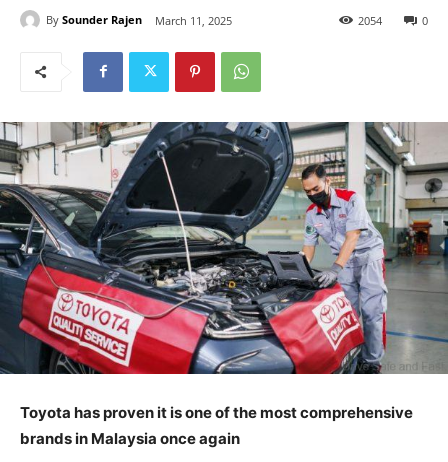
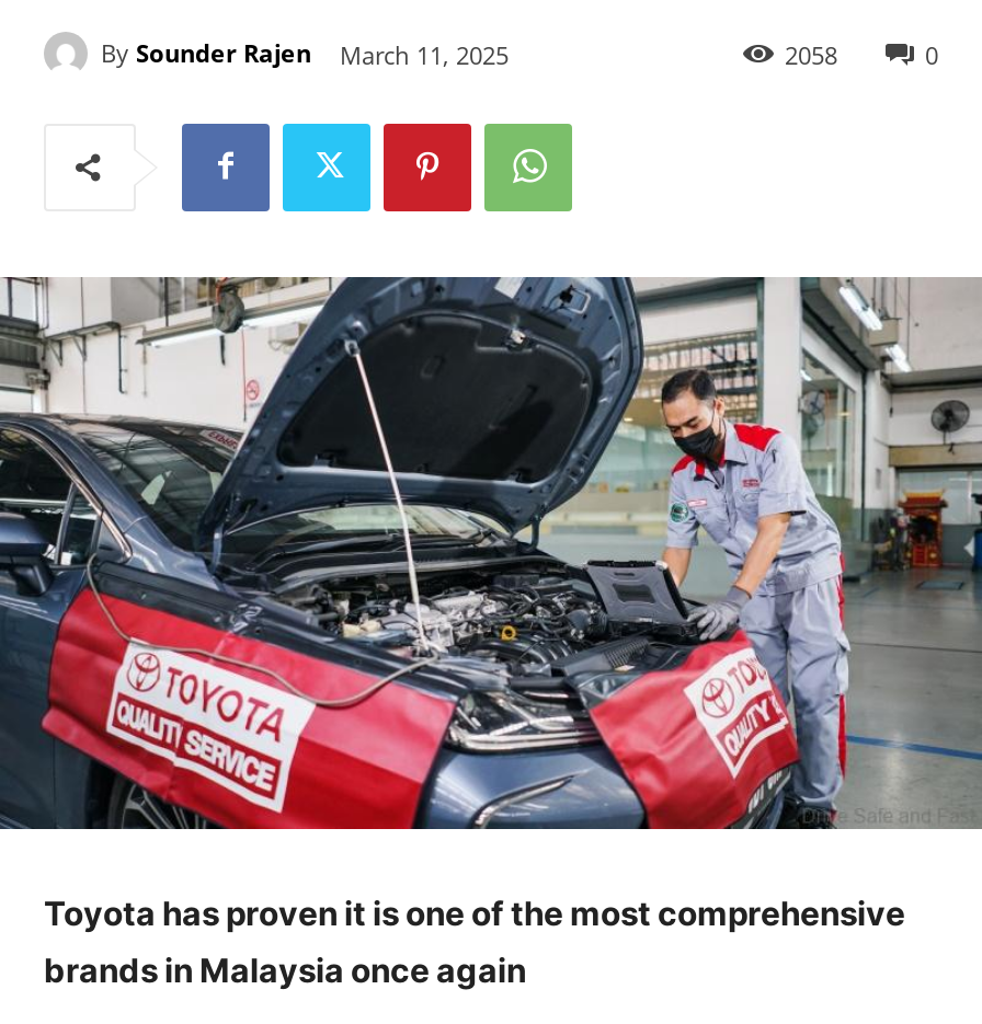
- 2054
+ 2058
